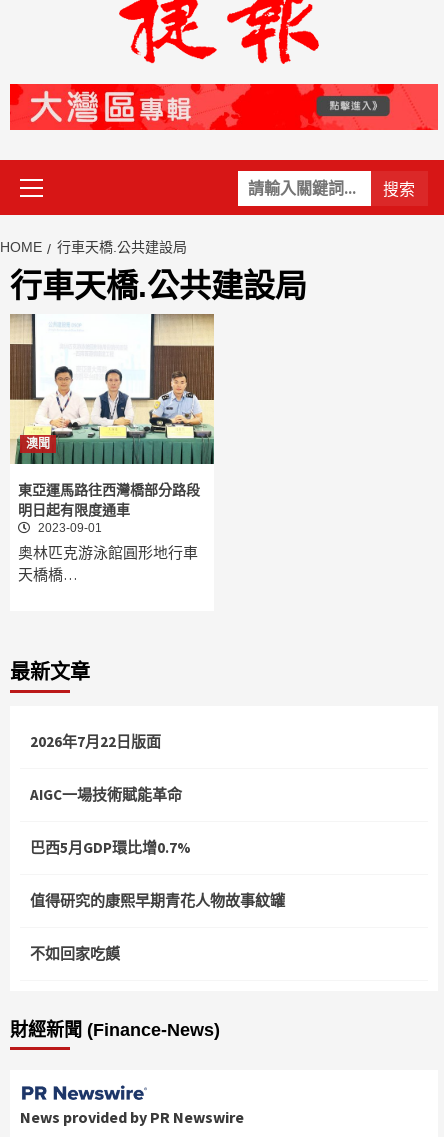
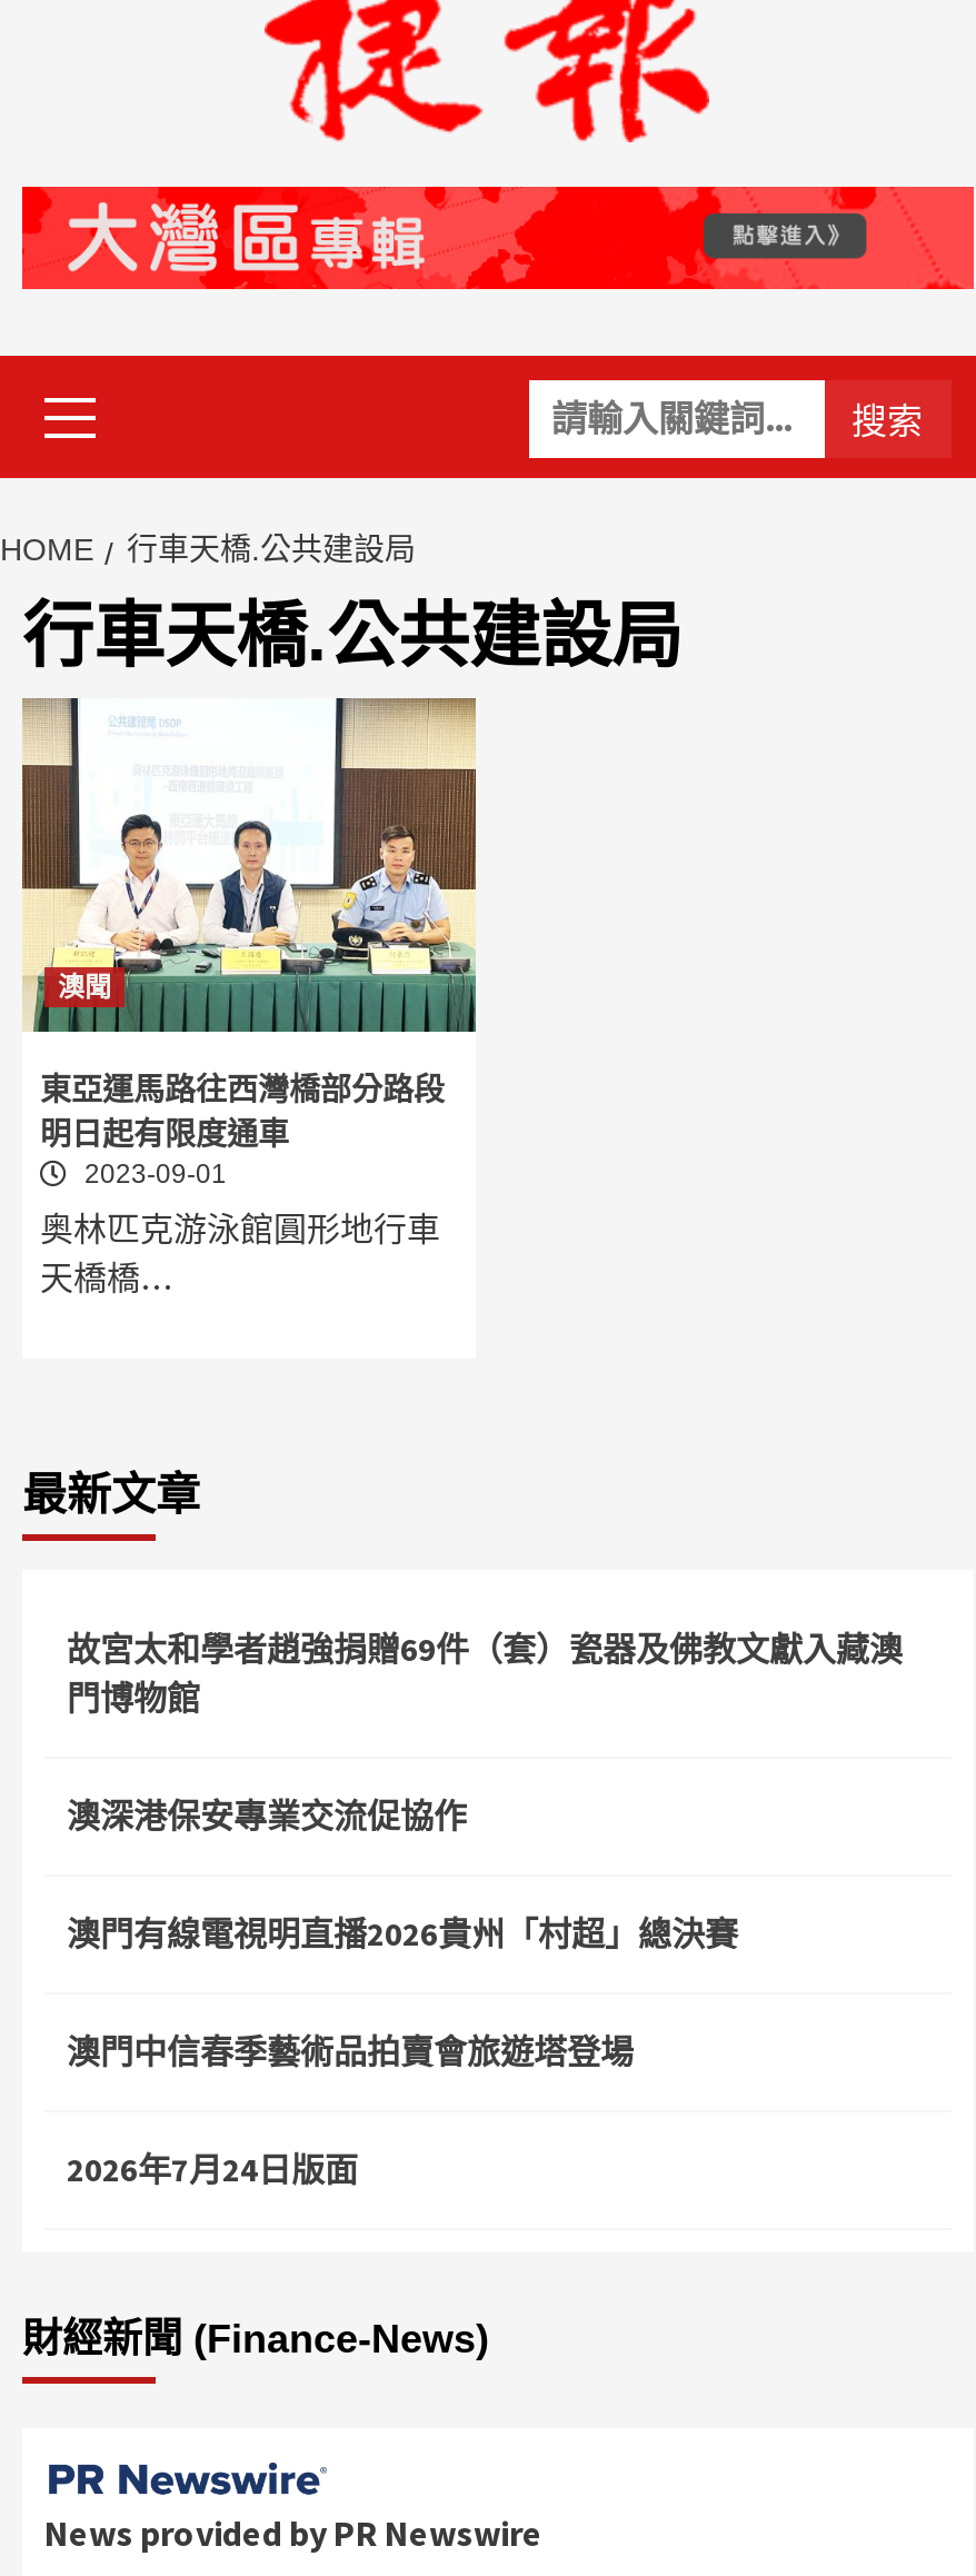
- 2026年7月22日版面
+ 故宮太和學者趙強捐贈69件（套）瓷器及佛教文獻入藏澳
+ 門博物館

- AIGC一場技術賦能革命
+ 澳深港保安專業交流促協作

- 巴西5月GDP環比增0.7%
+ 澳門有線電視明直播2026貴州「村超」總決賽

- 值得研究的康熙早期青花人物故事紋罐
+ 澳門中信春季藝術品拍賣會旅遊塔登場

- 不如回家吃饃
+ 2026年7月24日版面
